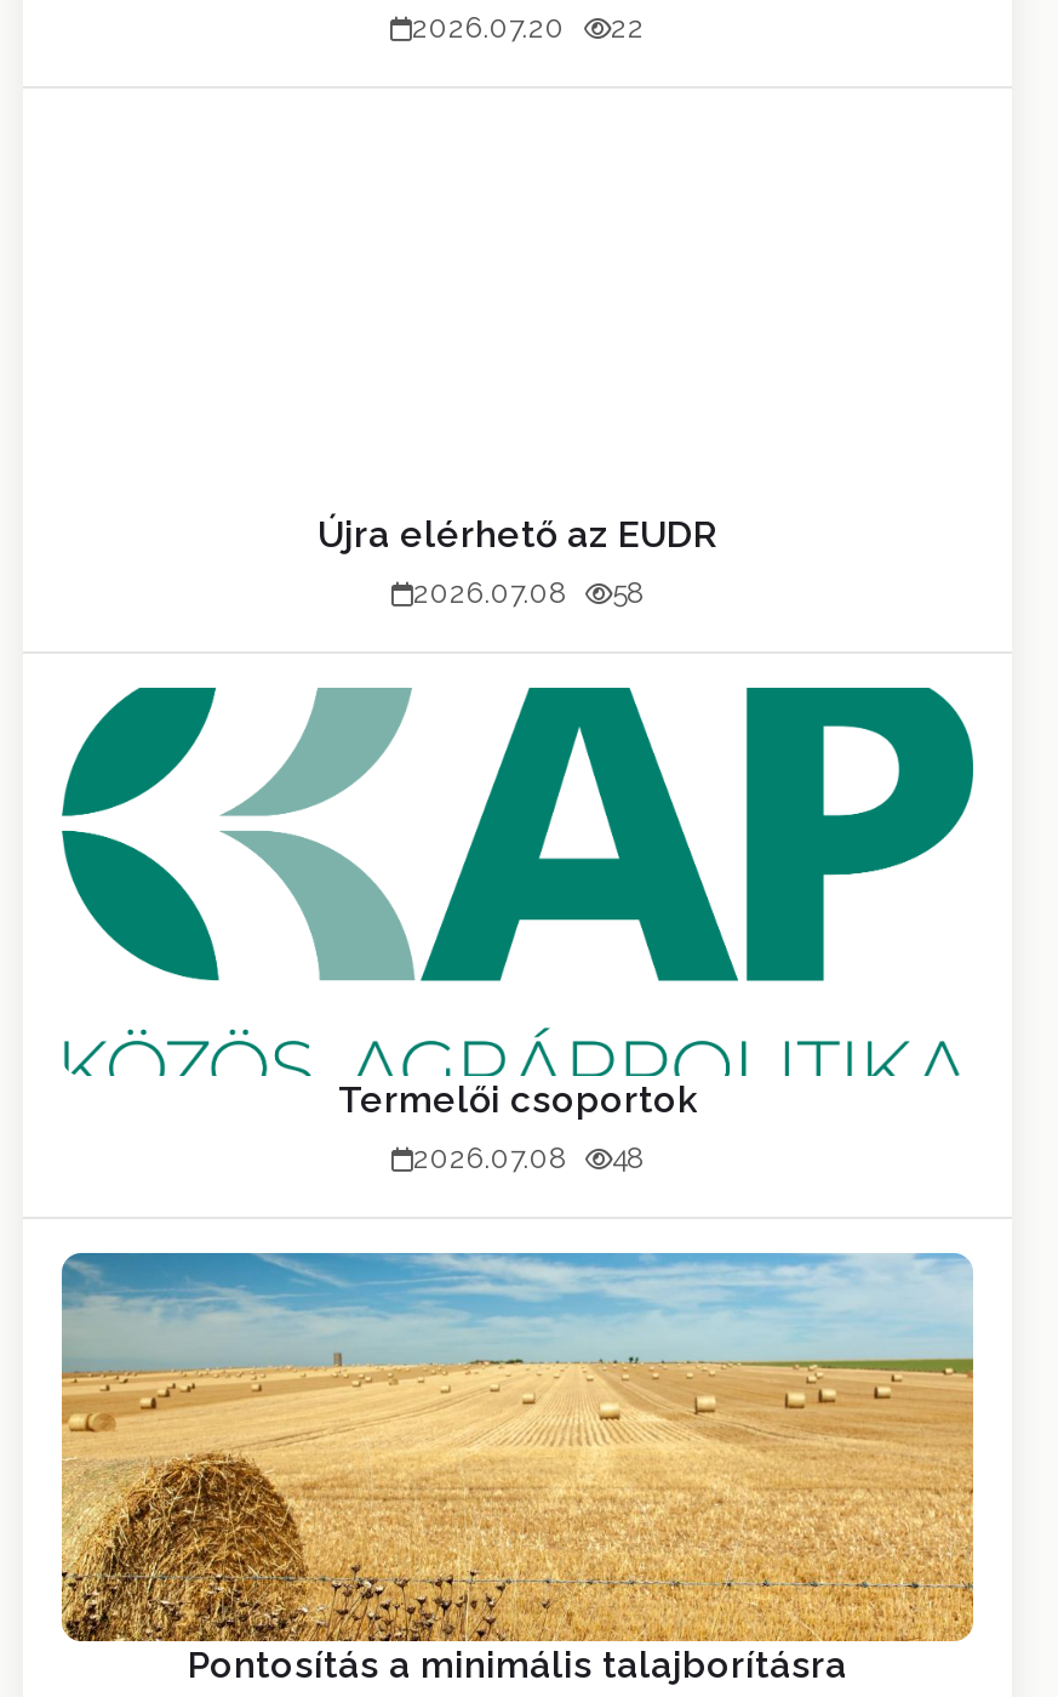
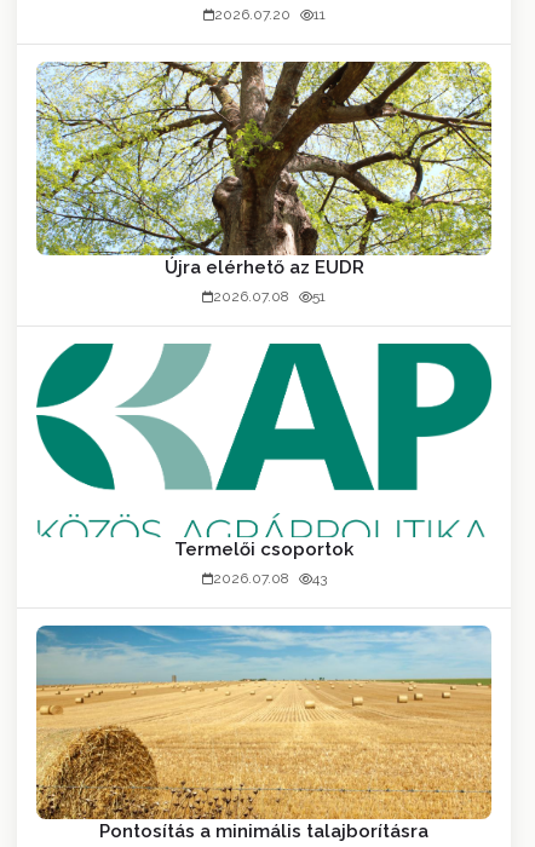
- 2026.07.20 22
+ 2026.07.20 11

+ [image]

- 2026.07.08 58
+ 2026.07.08 51

- 2026.07.08 48
+ 2026.07.08 43
